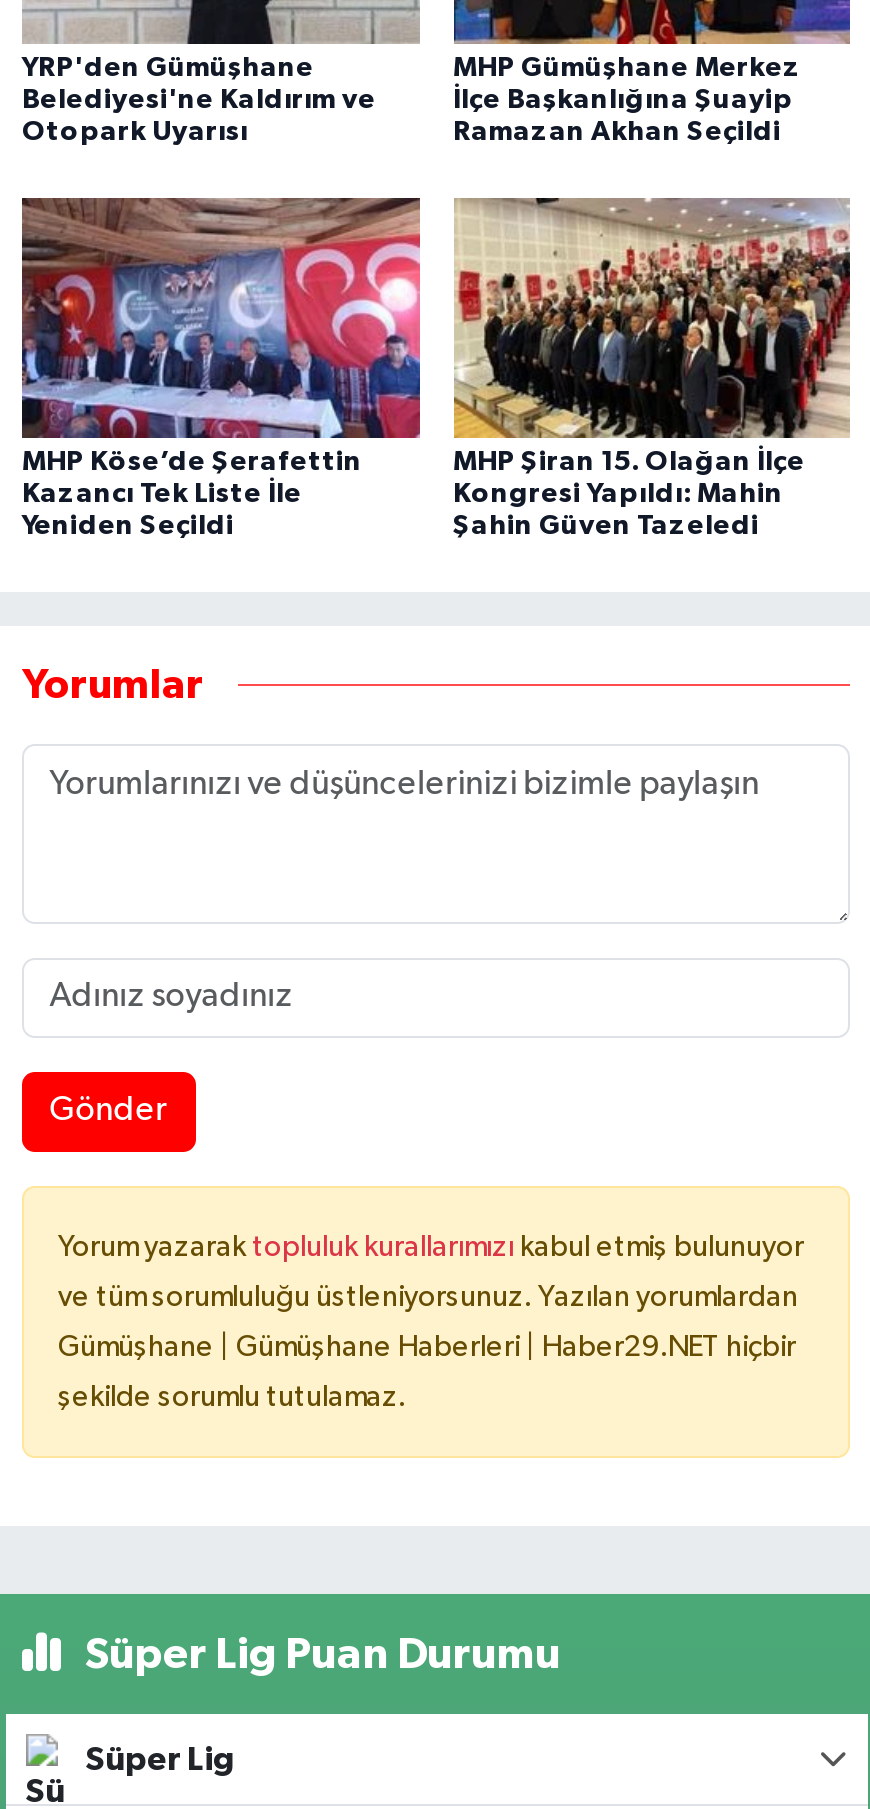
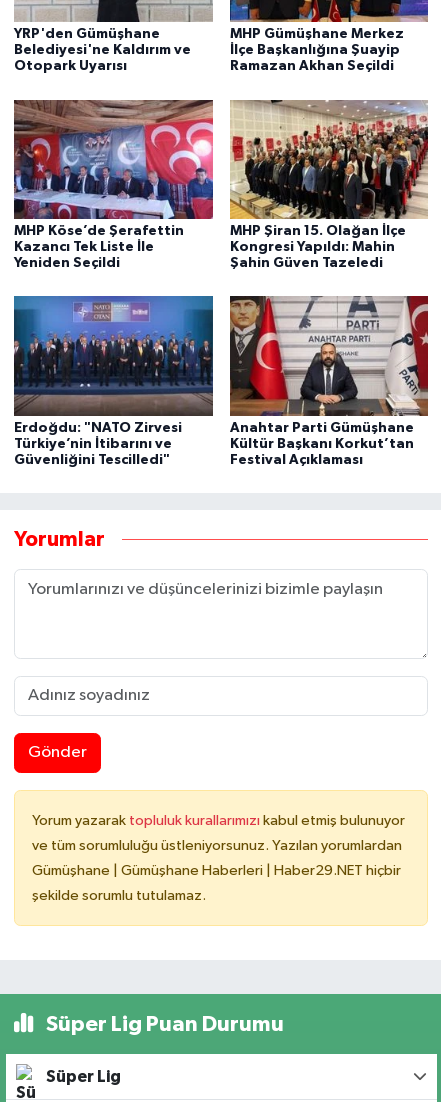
+ [image]
+ Erdoğdu: "NATO Zirvesi
+ Türkiye’nin İtibarını ve
+ Güvenliğini Tescilledi"

+ [image]
+ Anahtar Parti Gümüşhane
+ Kültür Başkanı Korkut’tan
+ Festival Açıklaması
